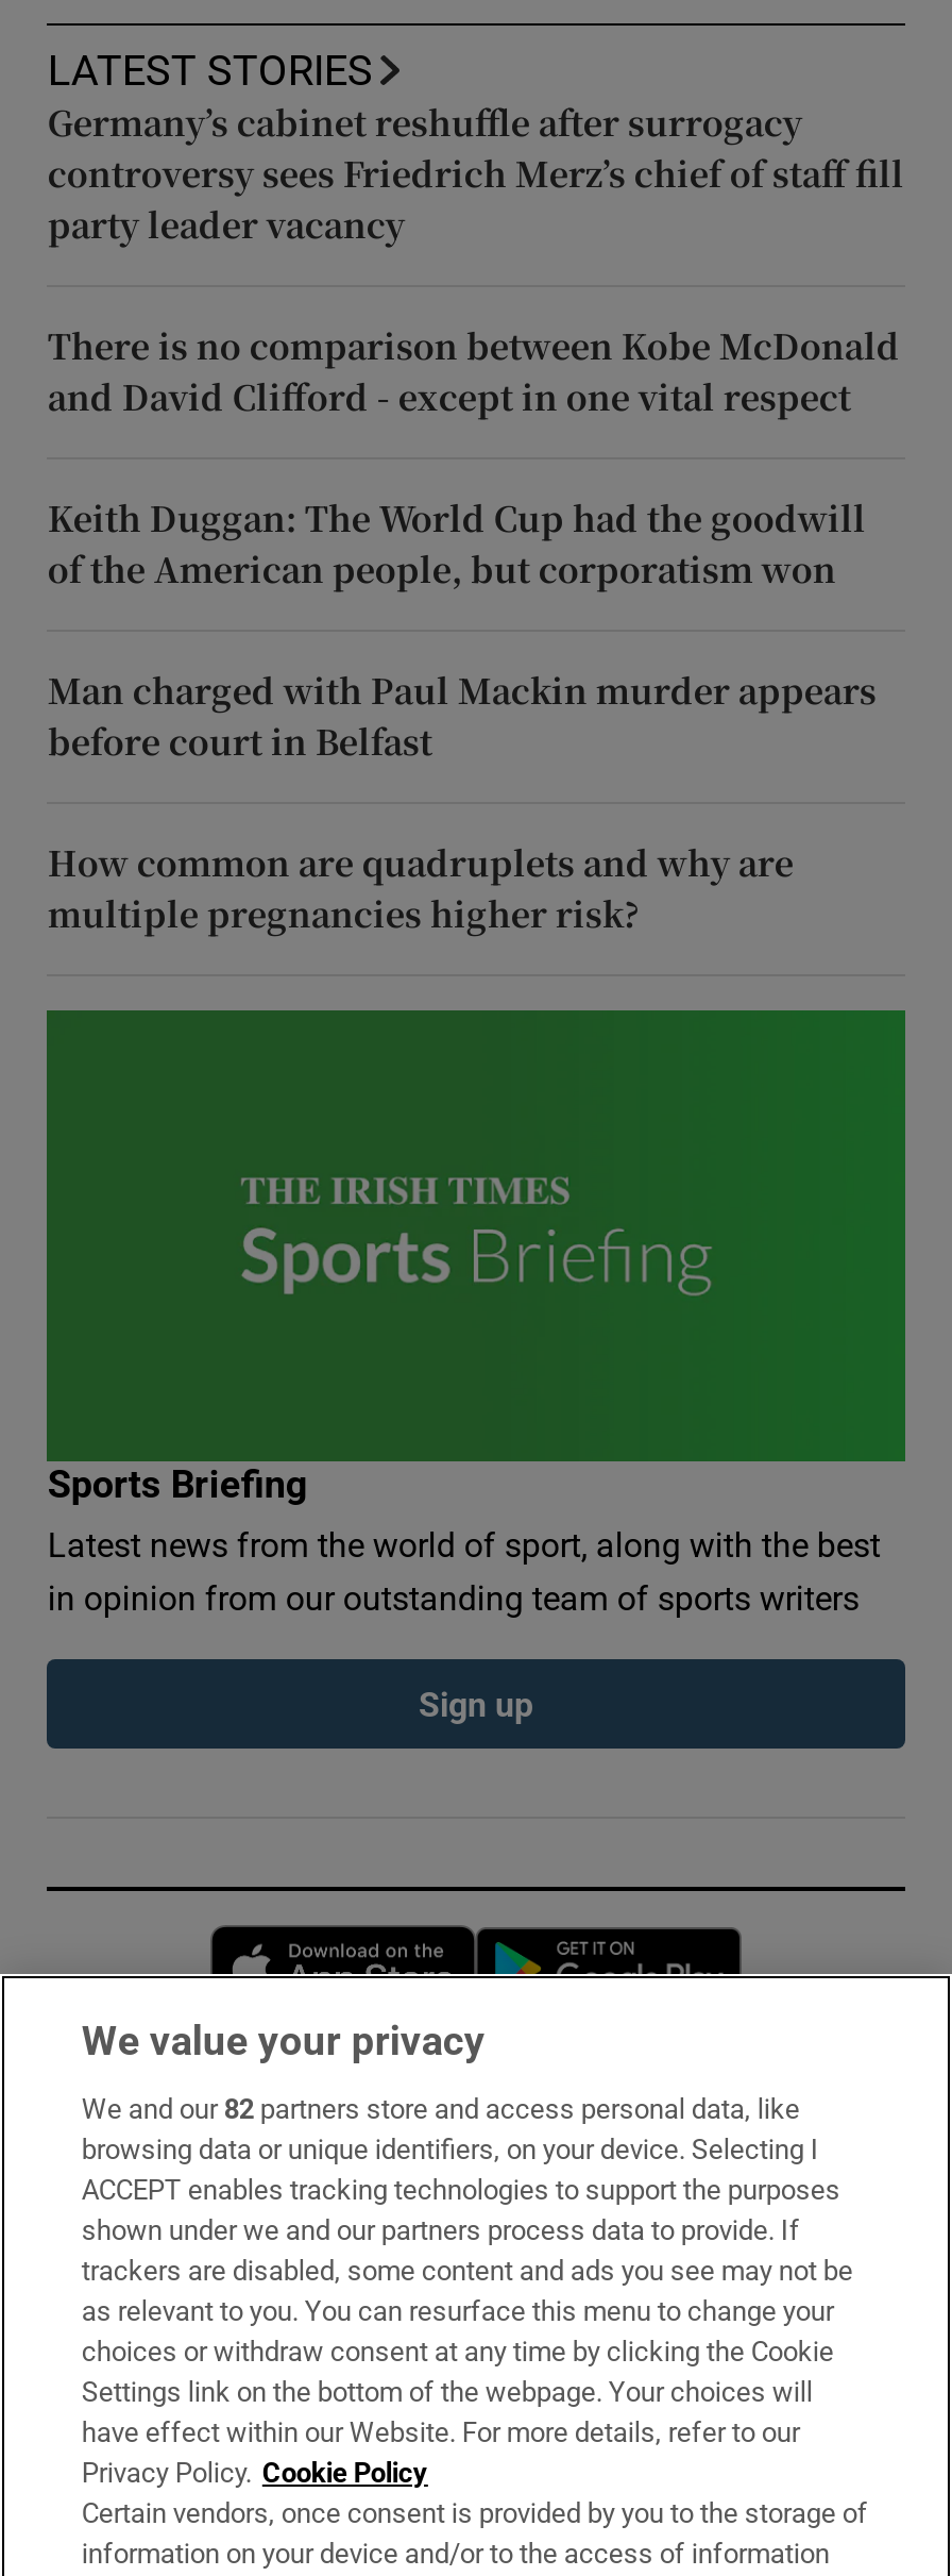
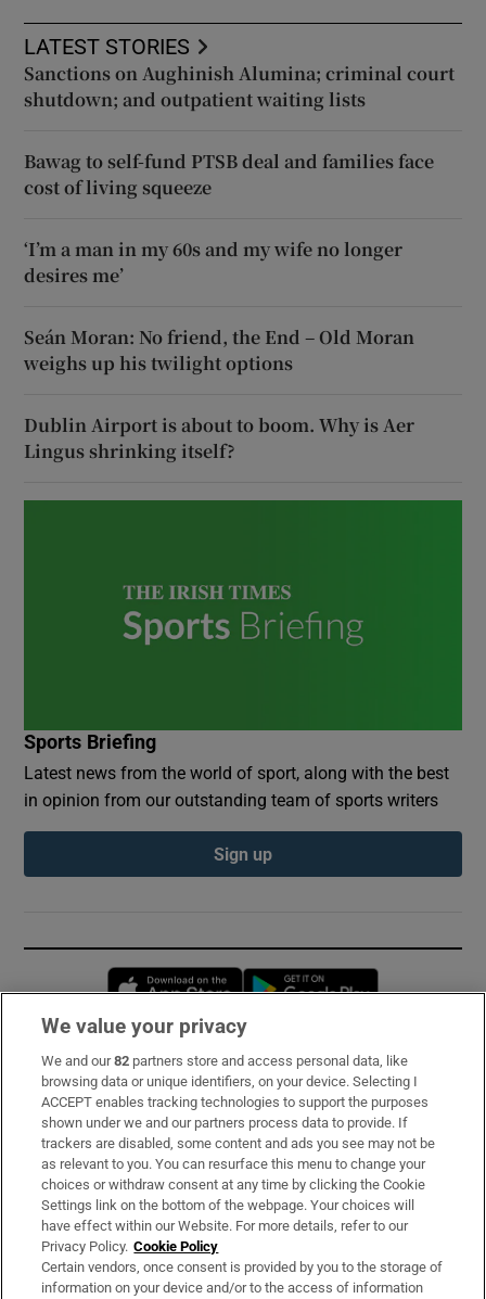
- Germany’s cabinet reshuffle after surrogacy
- controversy sees Friedrich Merz’s chief of staff fill
- party leader vacancy
+ Sanctions on Aughinish Alumina; criminal court
+ shutdown; and outpatient waiting lists

- There is no comparison between Kobe McDonald
- and David Clifford - except in one vital respect
+ Bawag to self-fund PTSB deal and families face
+ cost of living squeeze

- Keith Duggan: The World Cup had the goodwill
- of the American people, but corporatism won
+ ‘I’m a man in my 60s and my wife no longer
+ desires me’

- Man charged with Paul Mackin murder appears
- before court in Belfast
+ Seán Moran: No friend, the End – Old Moran
+ weighs up his twilight options

- How common are quadruplets and why are
- multiple pregnancies higher risk?
+ Dublin Airport is about to boom. Why is Aer
+ Lingus shrinking itself?
